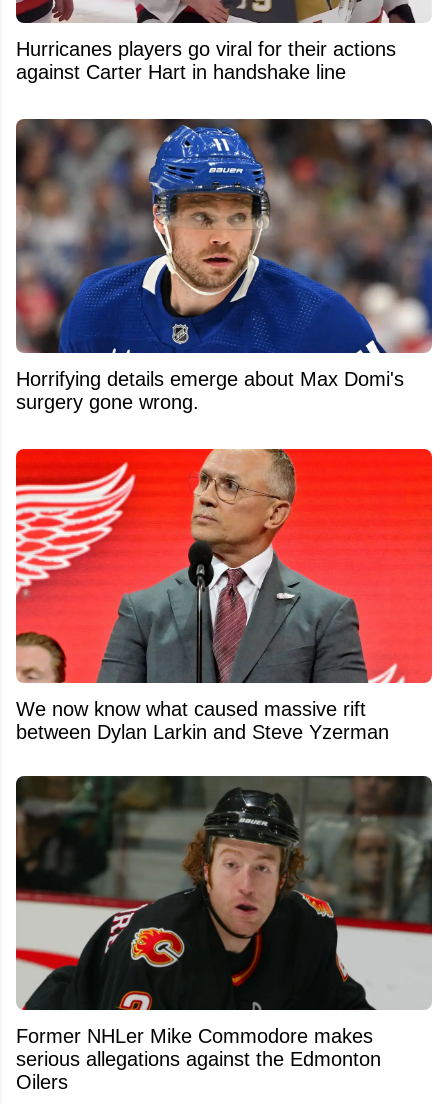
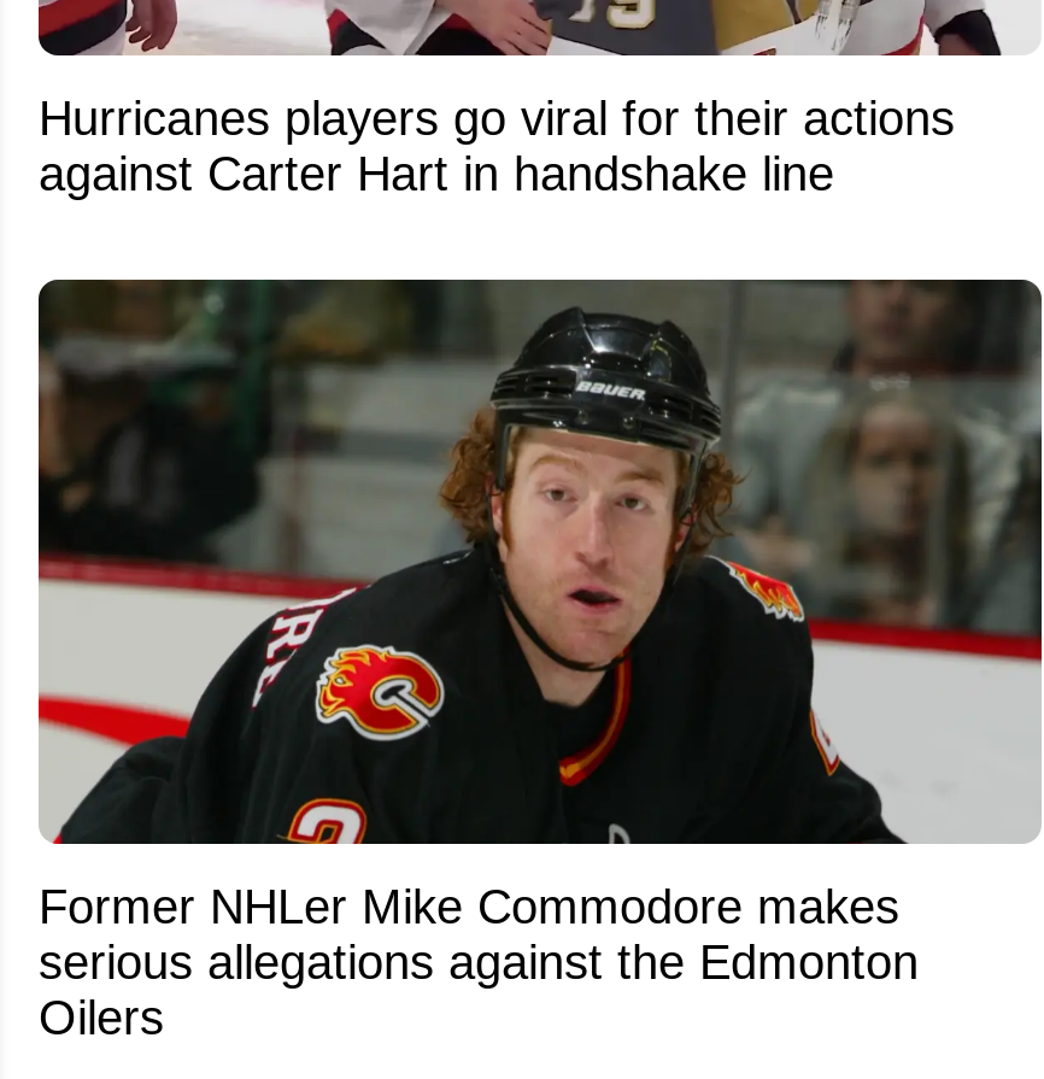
- [image]
- Horrifying details emerge about Max Domi's
- surgery gone wrong.

- [image]
- We now know what caused massive rift
- between Dylan Larkin and Steve Yzerman
